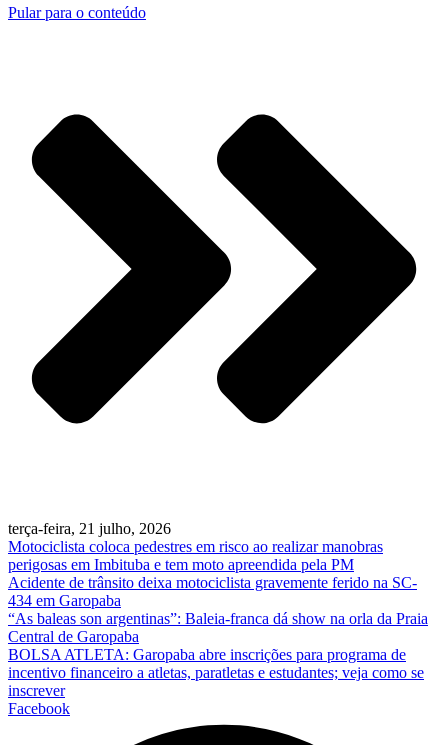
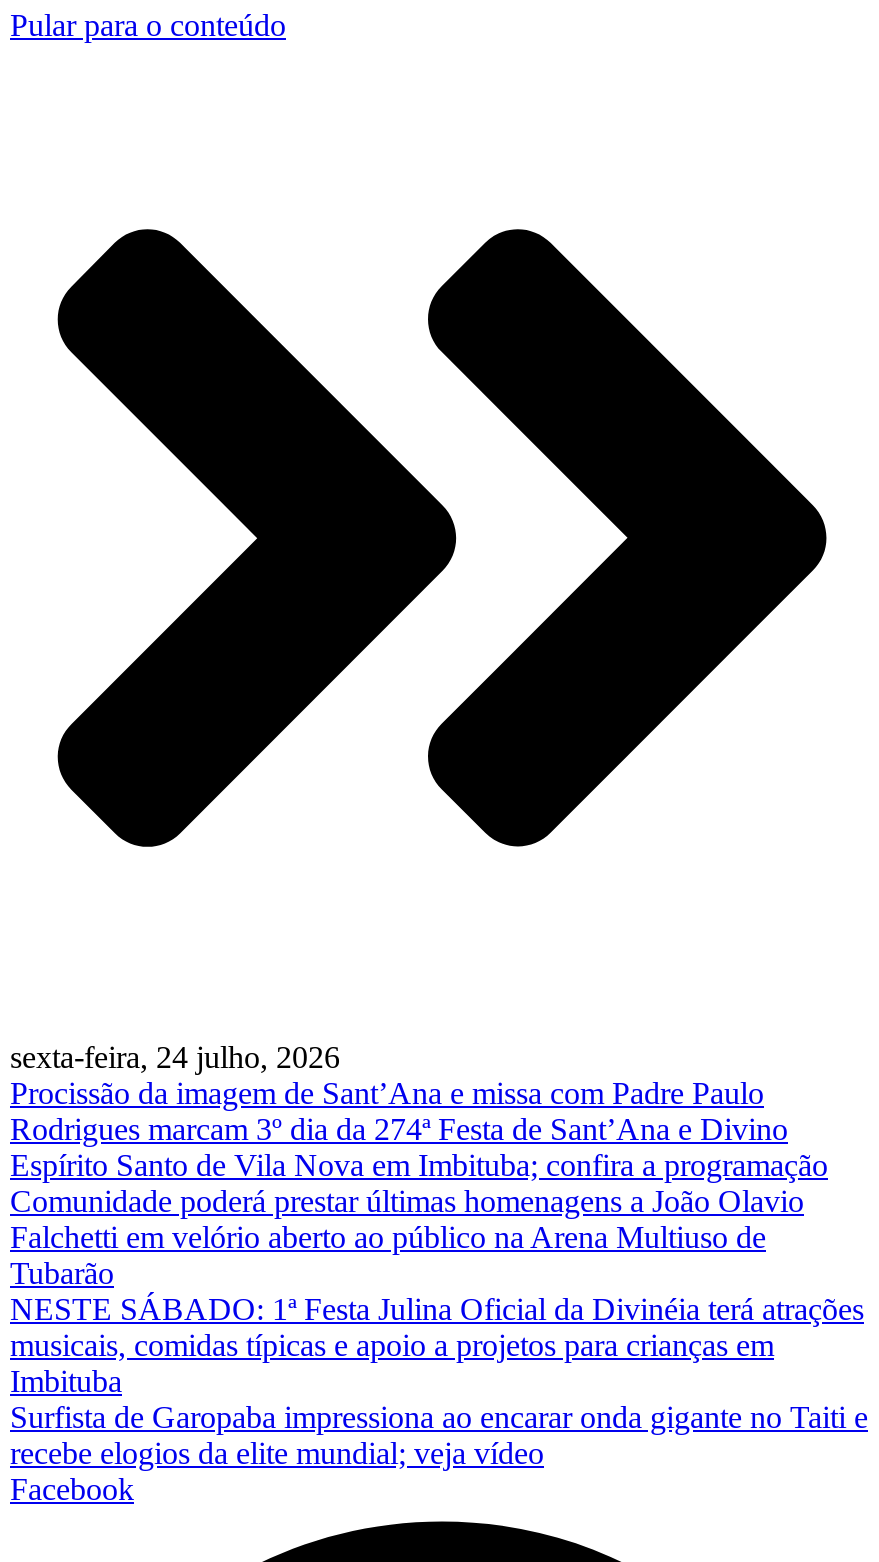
- terça-feira, 21 julho, 2026
- Motociclista coloca pedestres em risco ao realizar manobras
- perigosas em Imbituba e tem moto apreendida pela PM
- Acidente de trânsito deixa motociclista gravemente ferido na SC-
- 434 em Garopaba
- “As baleas son argentinas”: Baleia-franca dá show na orla da Praia
- Central de Garopaba
- BOLSA ATLETA: Garopaba abre inscrições para programa de
- incentivo financeiro a atletas, paratletas e estudantes; veja como se
- inscrever
+ sexta-feira, 24 julho, 2026
+ Procissão da imagem de Sant’Ana e missa com Padre Paulo
+ Rodrigues marcam 3º dia da 274ª Festa de Sant’Ana e Divino
+ Espírito Santo de Vila Nova em Imbituba; confira a programação
+ Comunidade poderá prestar últimas homenagens a João Olavio
+ Falchetti em velório aberto ao público na Arena Multiuso de
+ Tubarão
+ NESTE SÁBADO: 1ª Festa Julina Oficial da Divinéia terá atrações
+ musicais, comidas típicas e apoio a projetos para crianças em
+ Imbituba
+ Surfista de Garopaba impressiona ao encarar onda gigante no Taiti e
+ recebe elogios da elite mundial; veja vídeo
